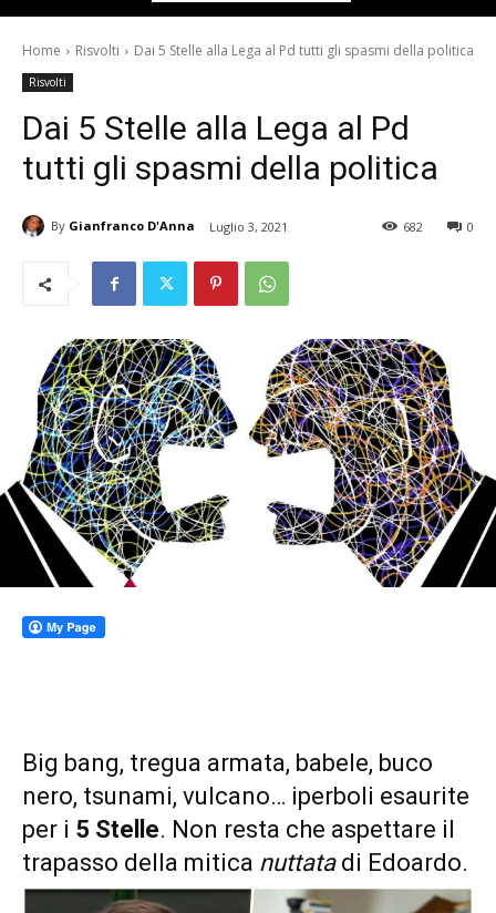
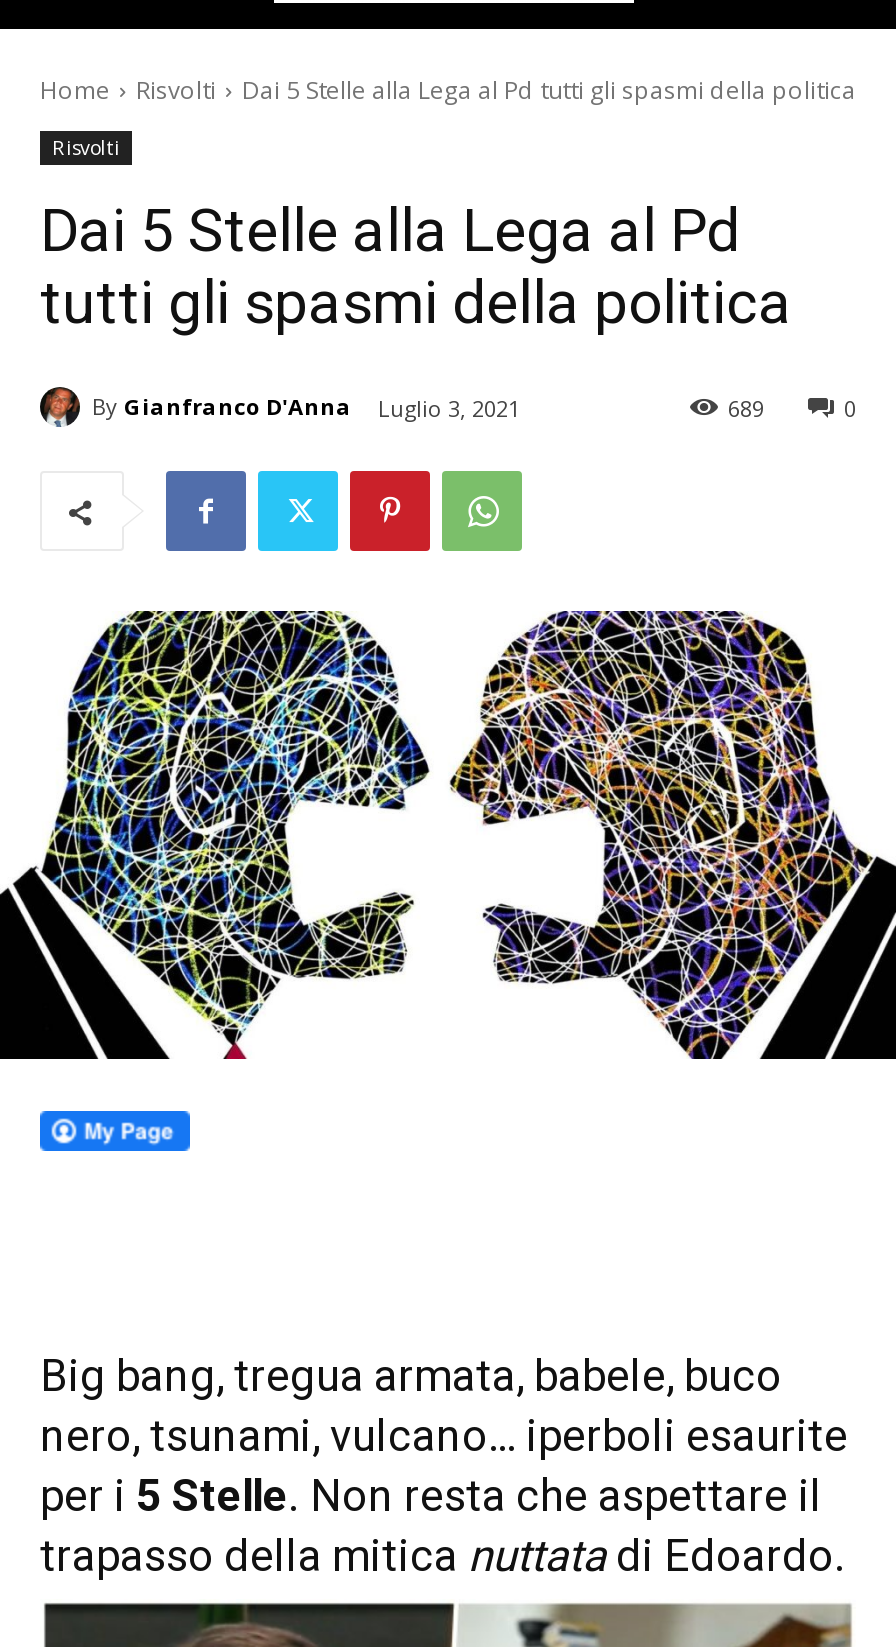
- 682
+ 689
